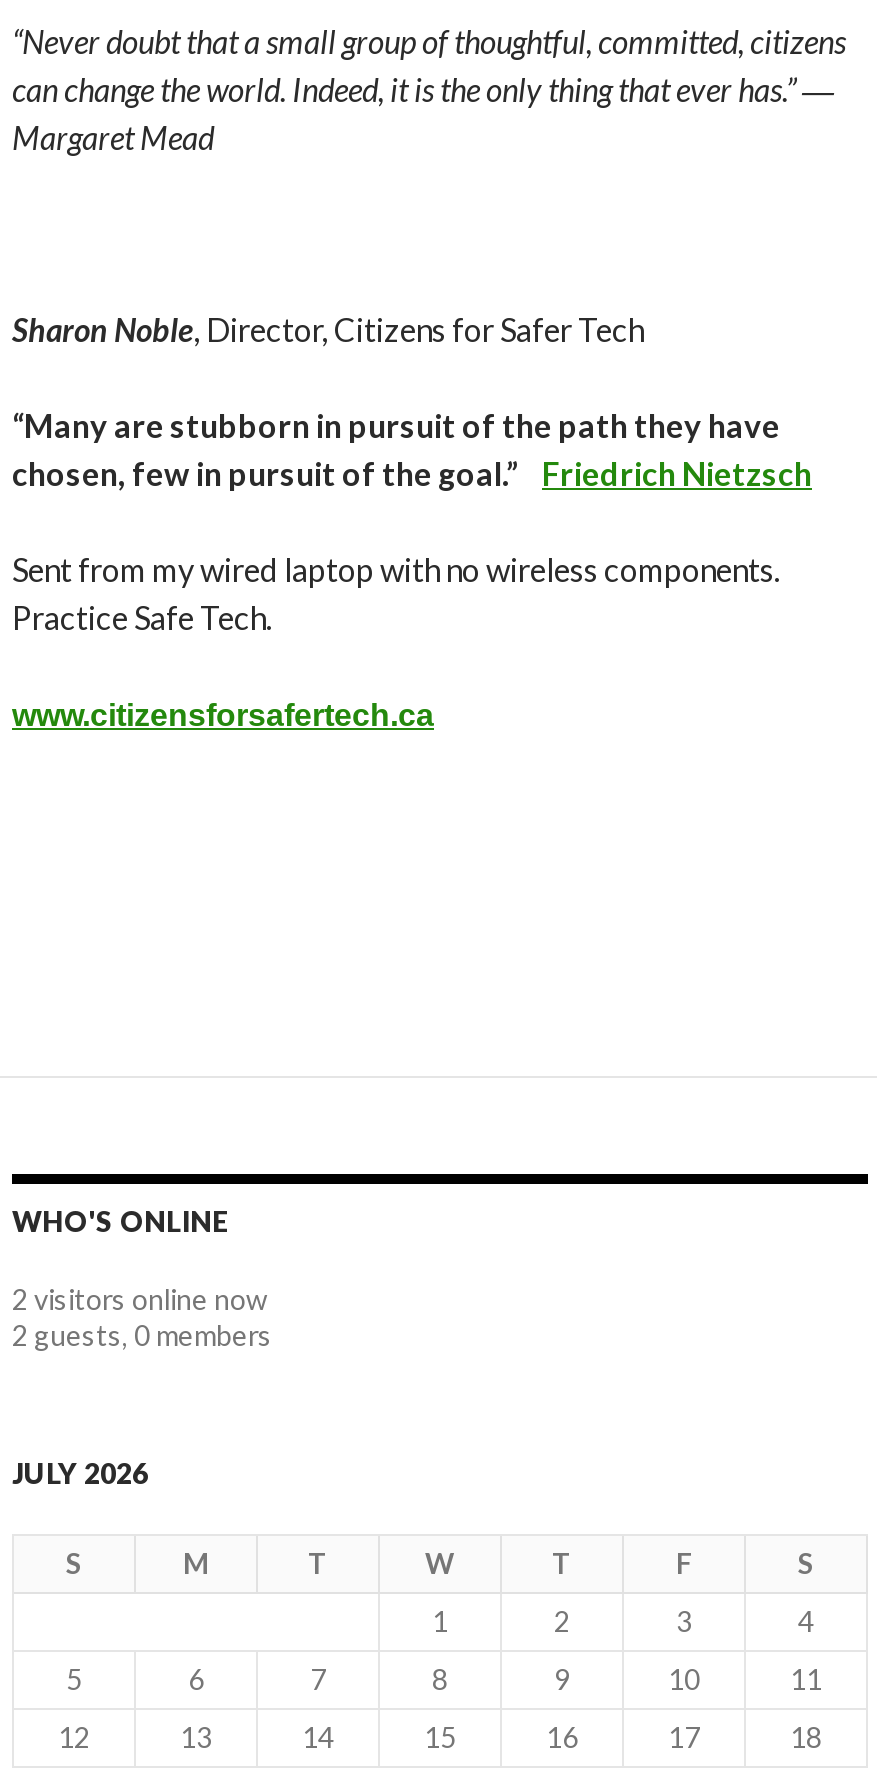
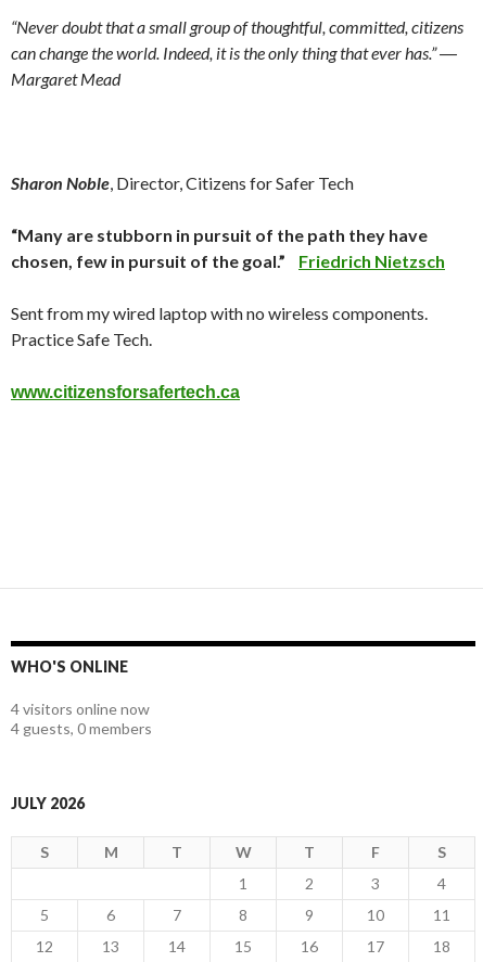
- 2 visitors online now
+ 4 visitors online now

- 2 guests, 0 members
+ 4 guests, 0 members
